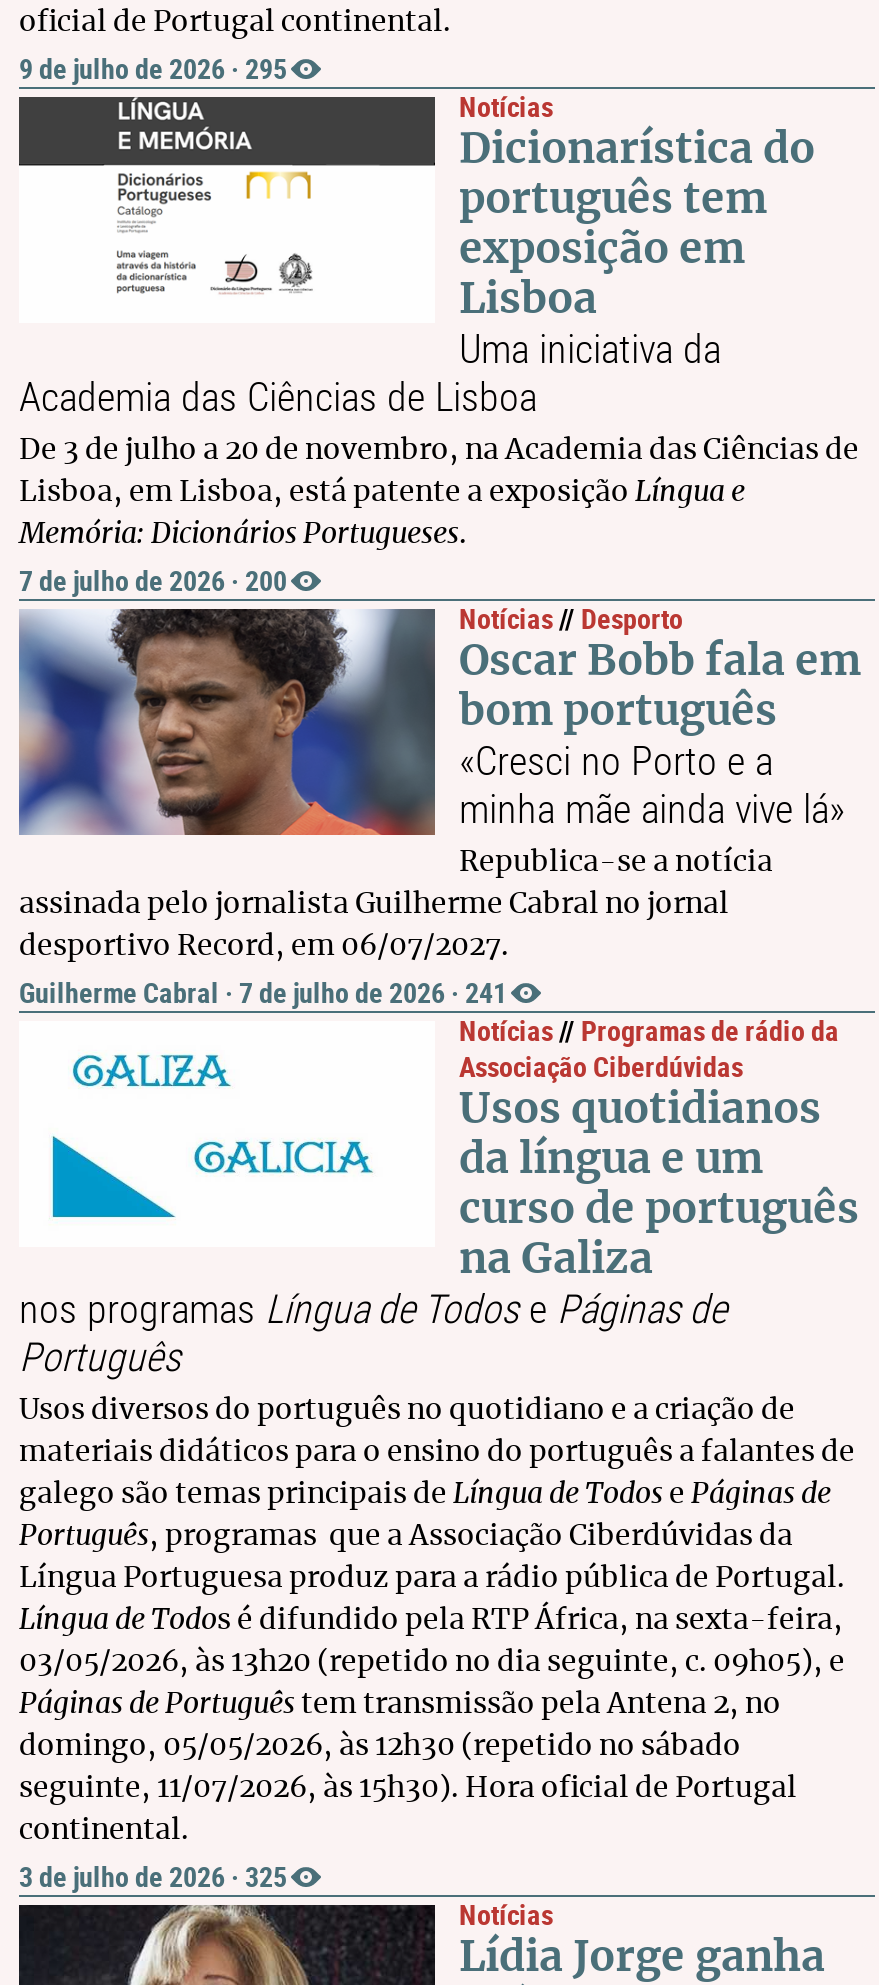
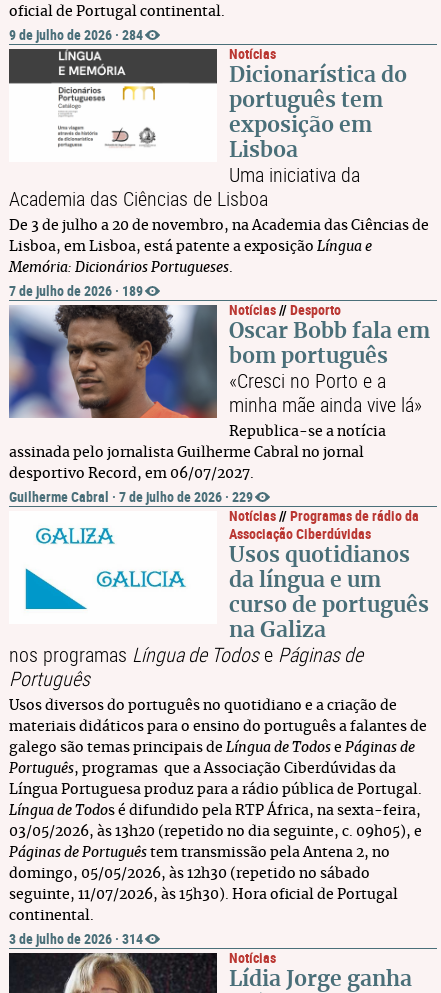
- 9 de julho de 2026 · 295
+ 9 de julho de 2026 · 284

- 7 de julho de 2026 · 200
+ 7 de julho de 2026 · 189

- Guilherme Cabral · 7 de julho de 2026 · 241
+ Guilherme Cabral · 7 de julho de 2026 · 229

- 3 de julho de 2026 · 325
+ 3 de julho de 2026 · 314
